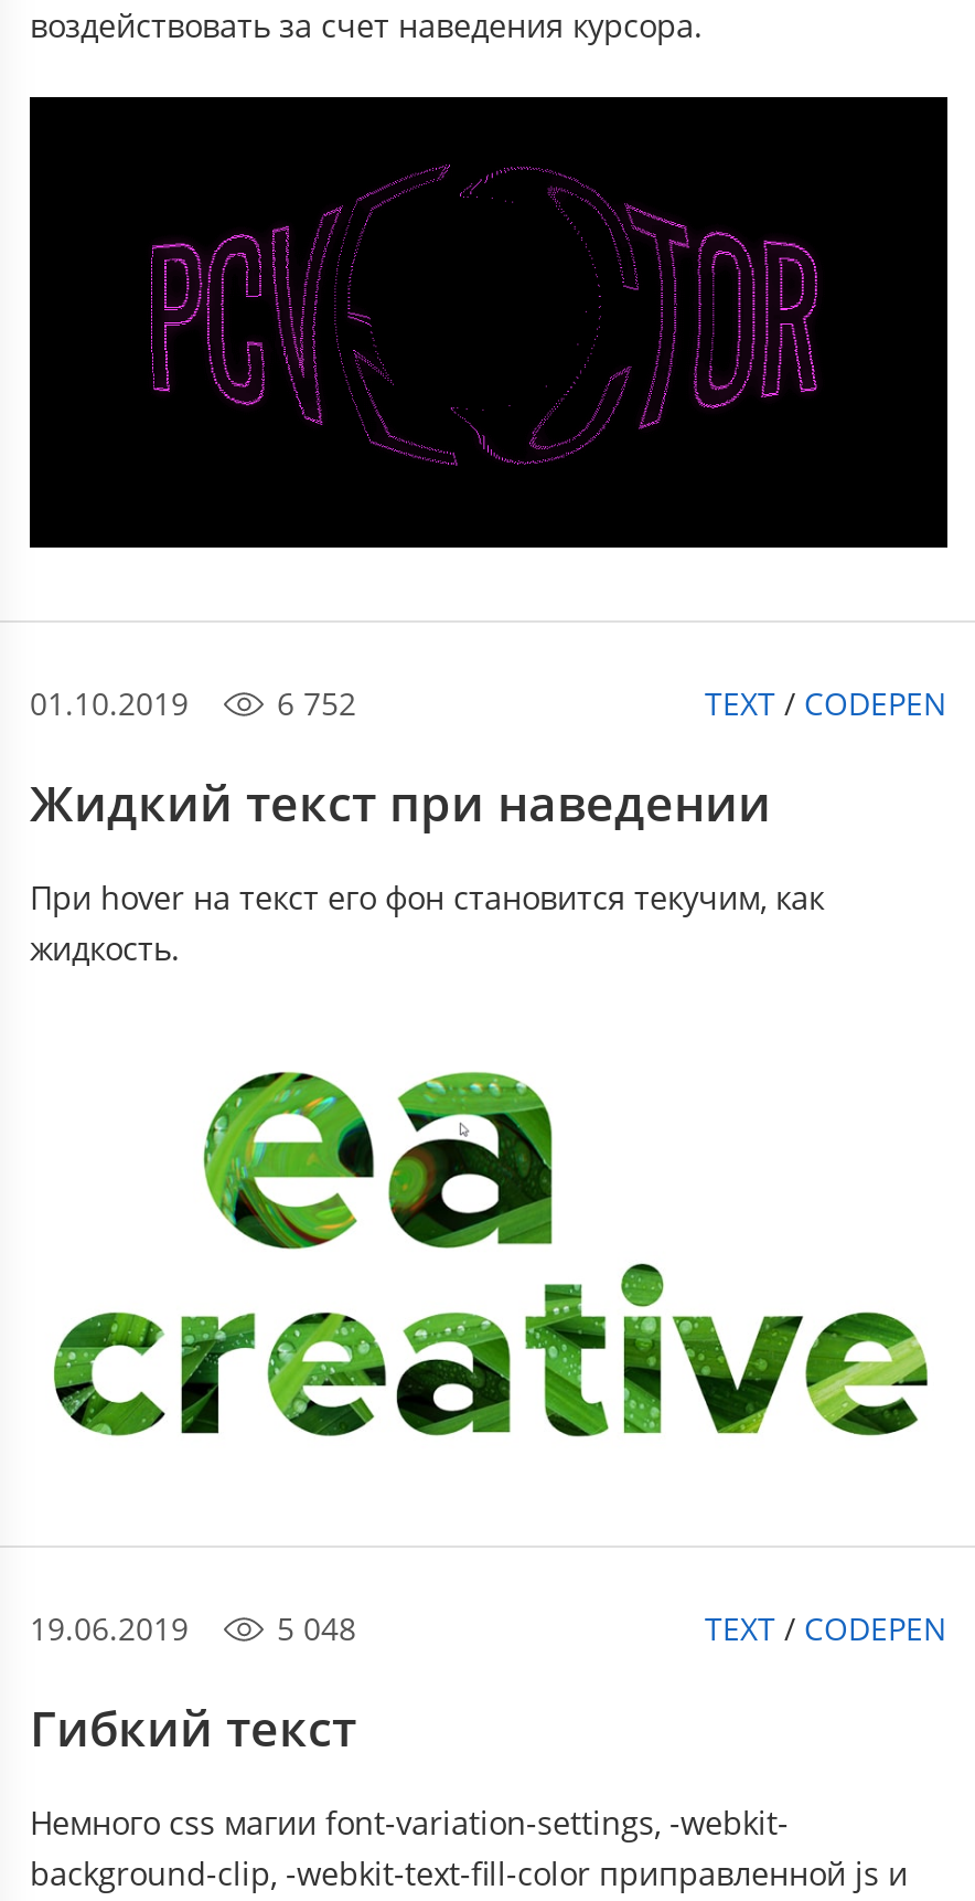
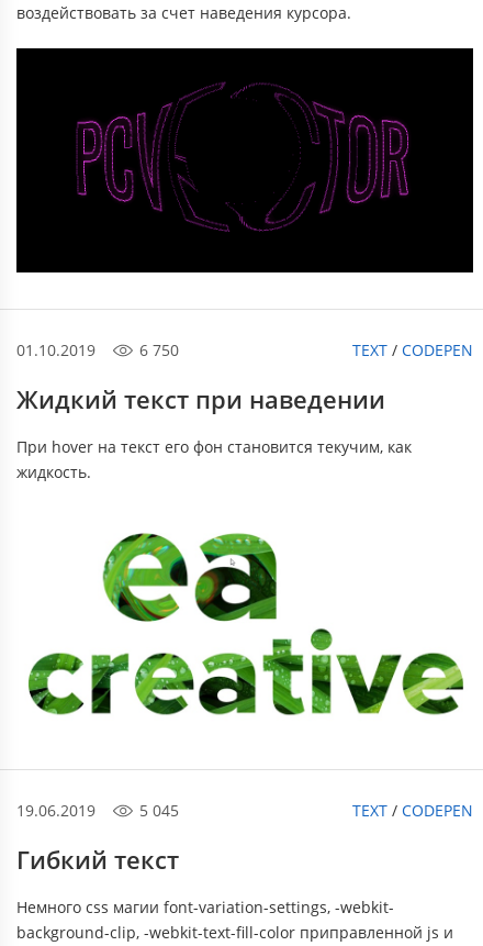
- 01.10.2019 6 752
+ 01.10.2019 6 750

- 19.06.2019 5 048
+ 19.06.2019 5 045
